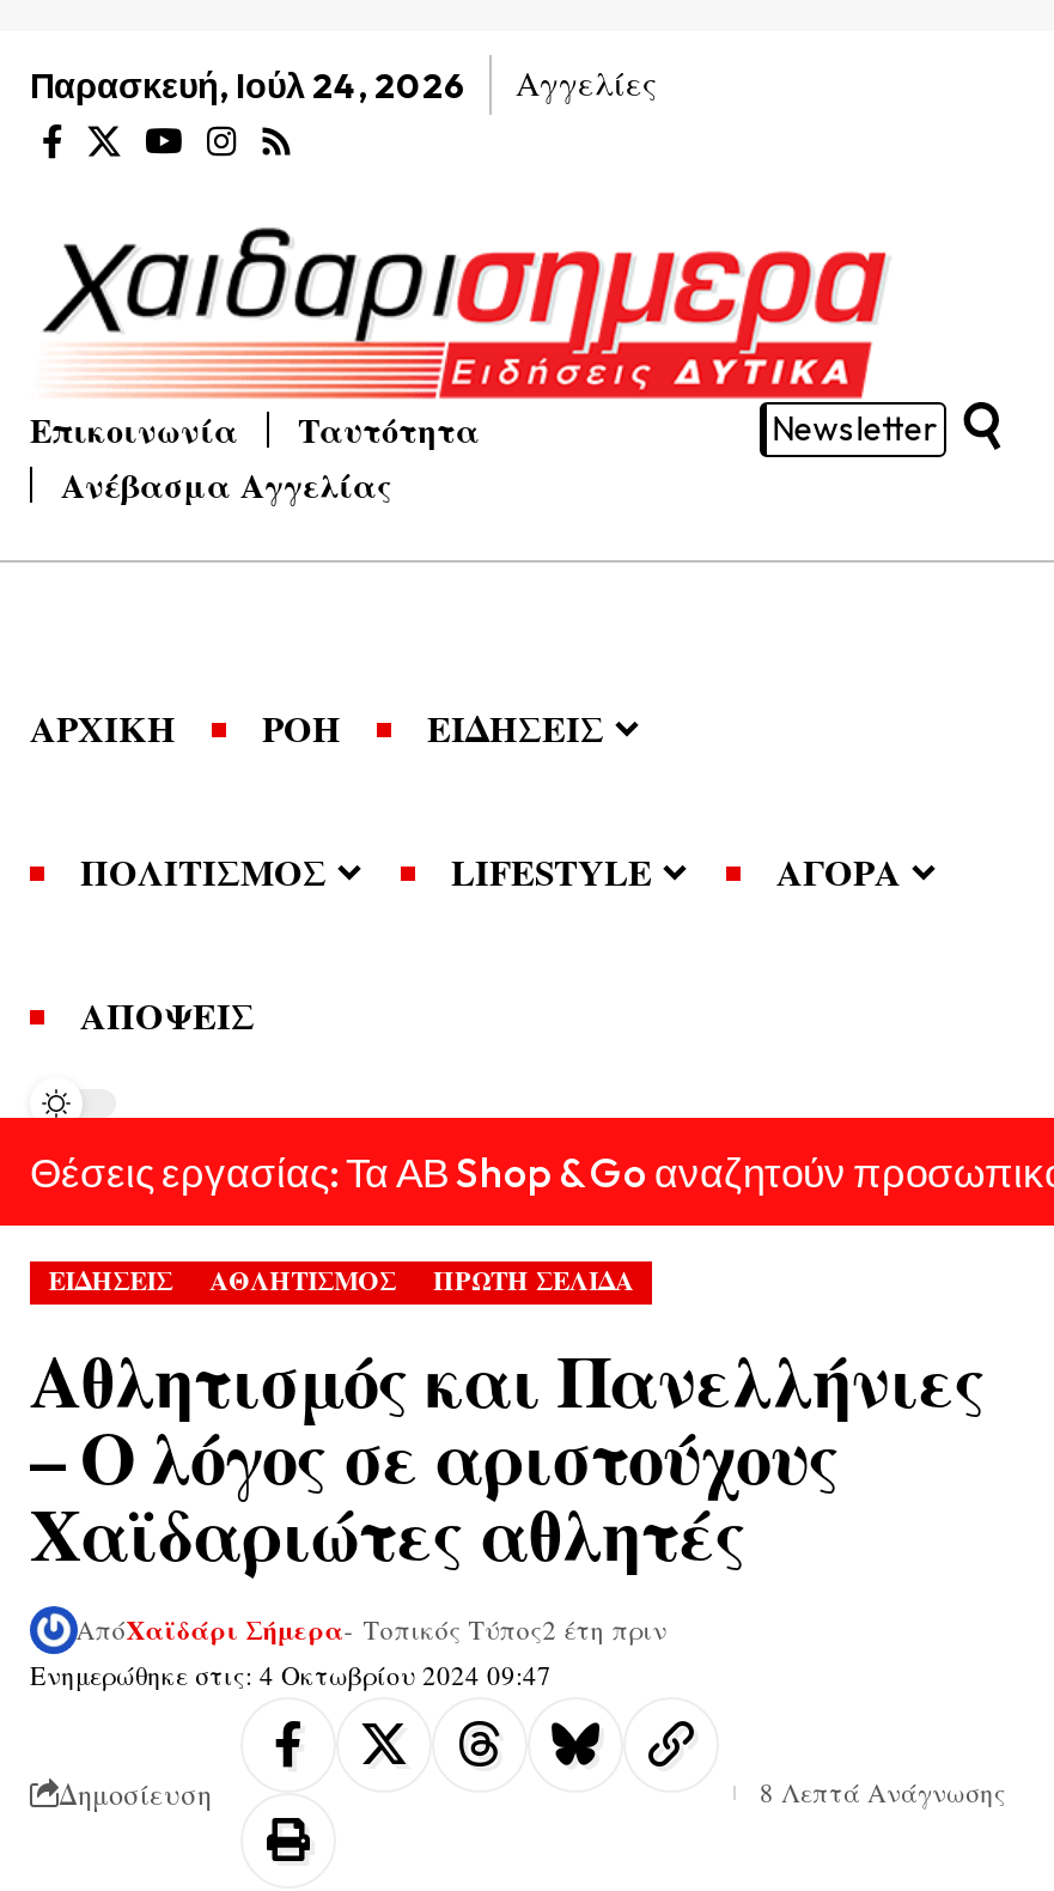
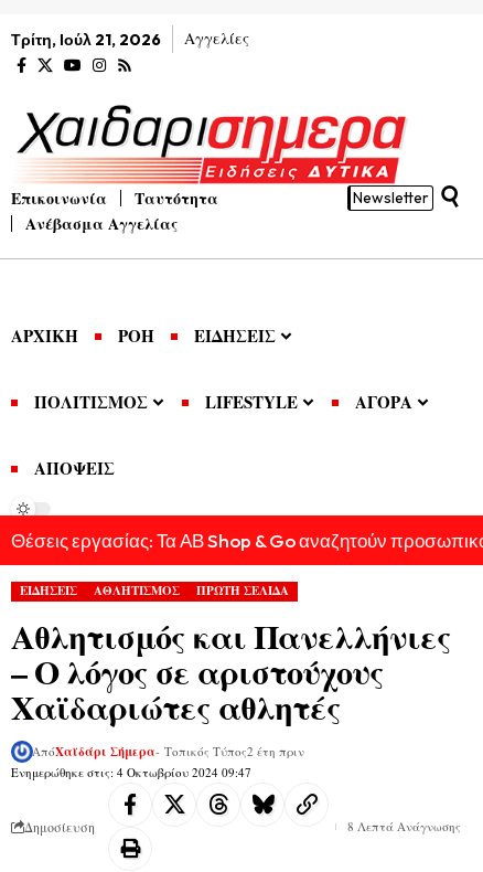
- Παρασκευή, Ιούλ 24, 2026
+ Τρίτη, Ιούλ 21, 2026
